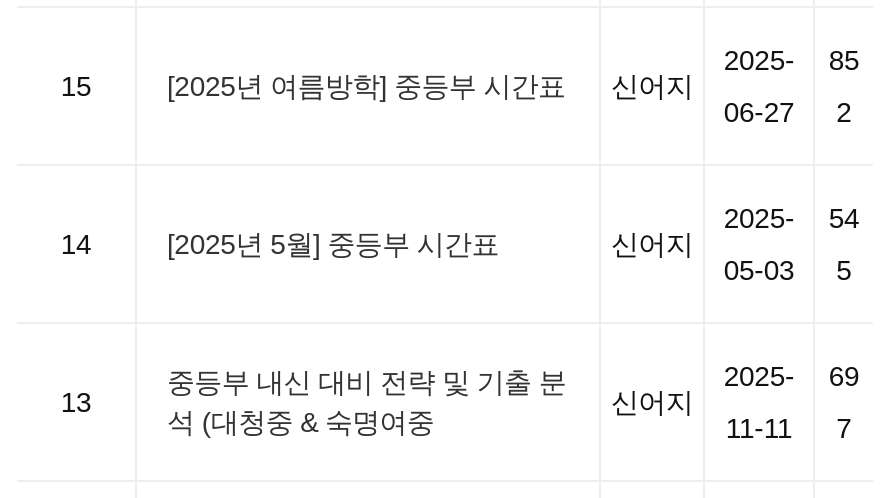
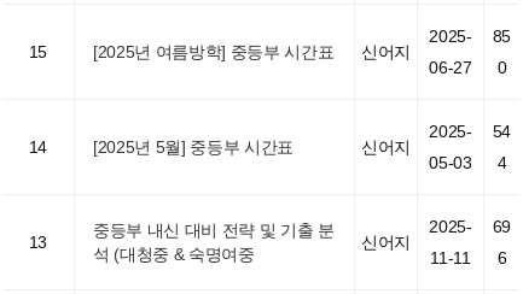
- 06-27 2
+ 06-27 0

- 05-03 5
+ 05-03 4

- 11-11 7
+ 11-11 6
